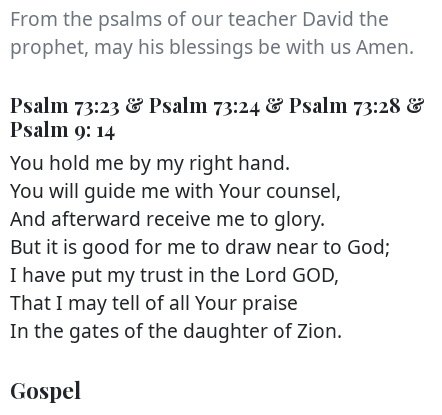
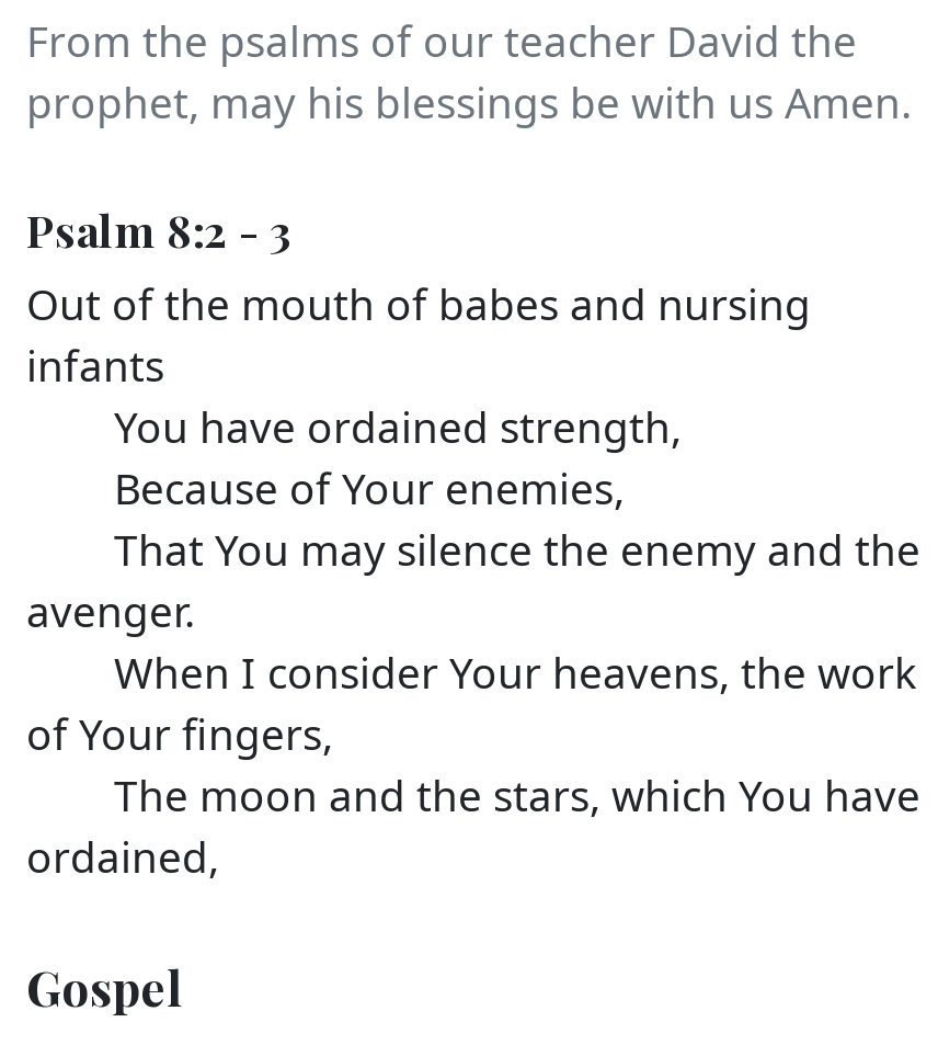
- Psalm 73:23 & Psalm 73:24 & Psalm 73:28 &
- Psalm 9: 14
- You hold me by my right hand.
- You will guide me with Your counsel,
- And afterward receive me to glory.
- But it is good for me to draw near to God;
- I have put my trust in the Lord GOD,
- That I may tell of all Your praise
- In the gates of the daughter of Zion.
+ Psalm 8:2 - 3
+ Out of the mouth of babes and nursing
+ infants
+ You have ordained strength,
+ Because of Your enemies,
+ That You may silence the enemy and the
+ avenger.
+ When I consider Your heavens, the work
+ of Your fingers,
+ The moon and the stars, which You have
+ ordained,
